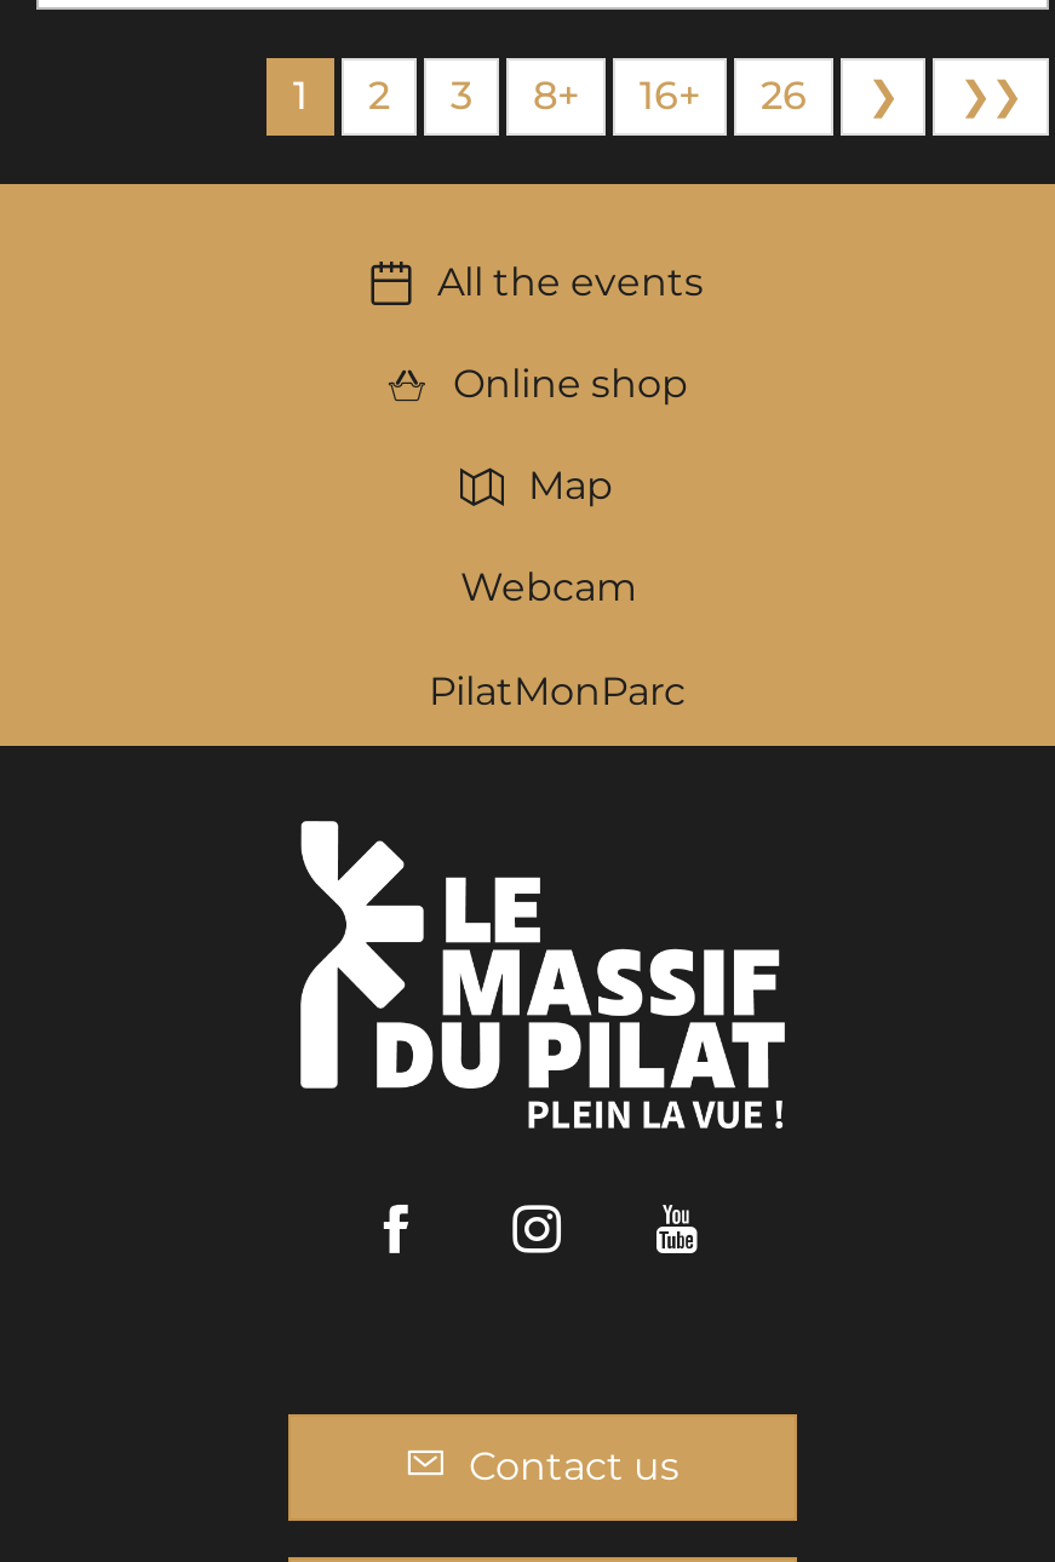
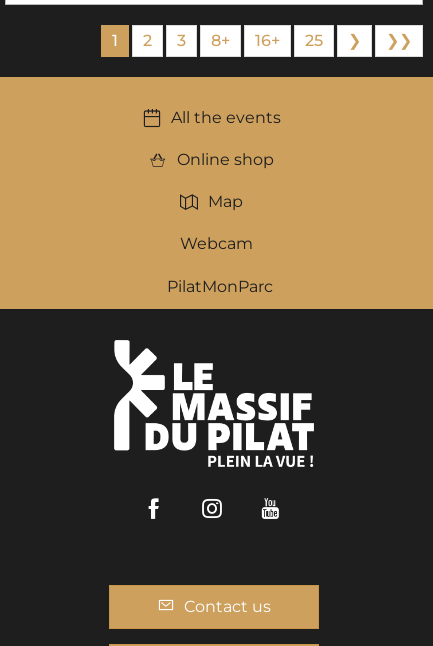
- 26
+ 25
